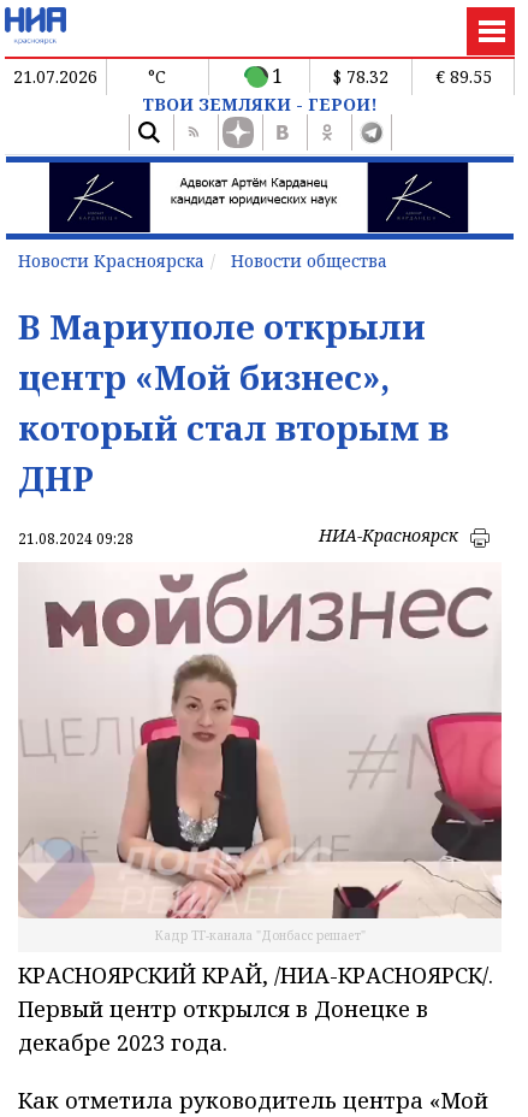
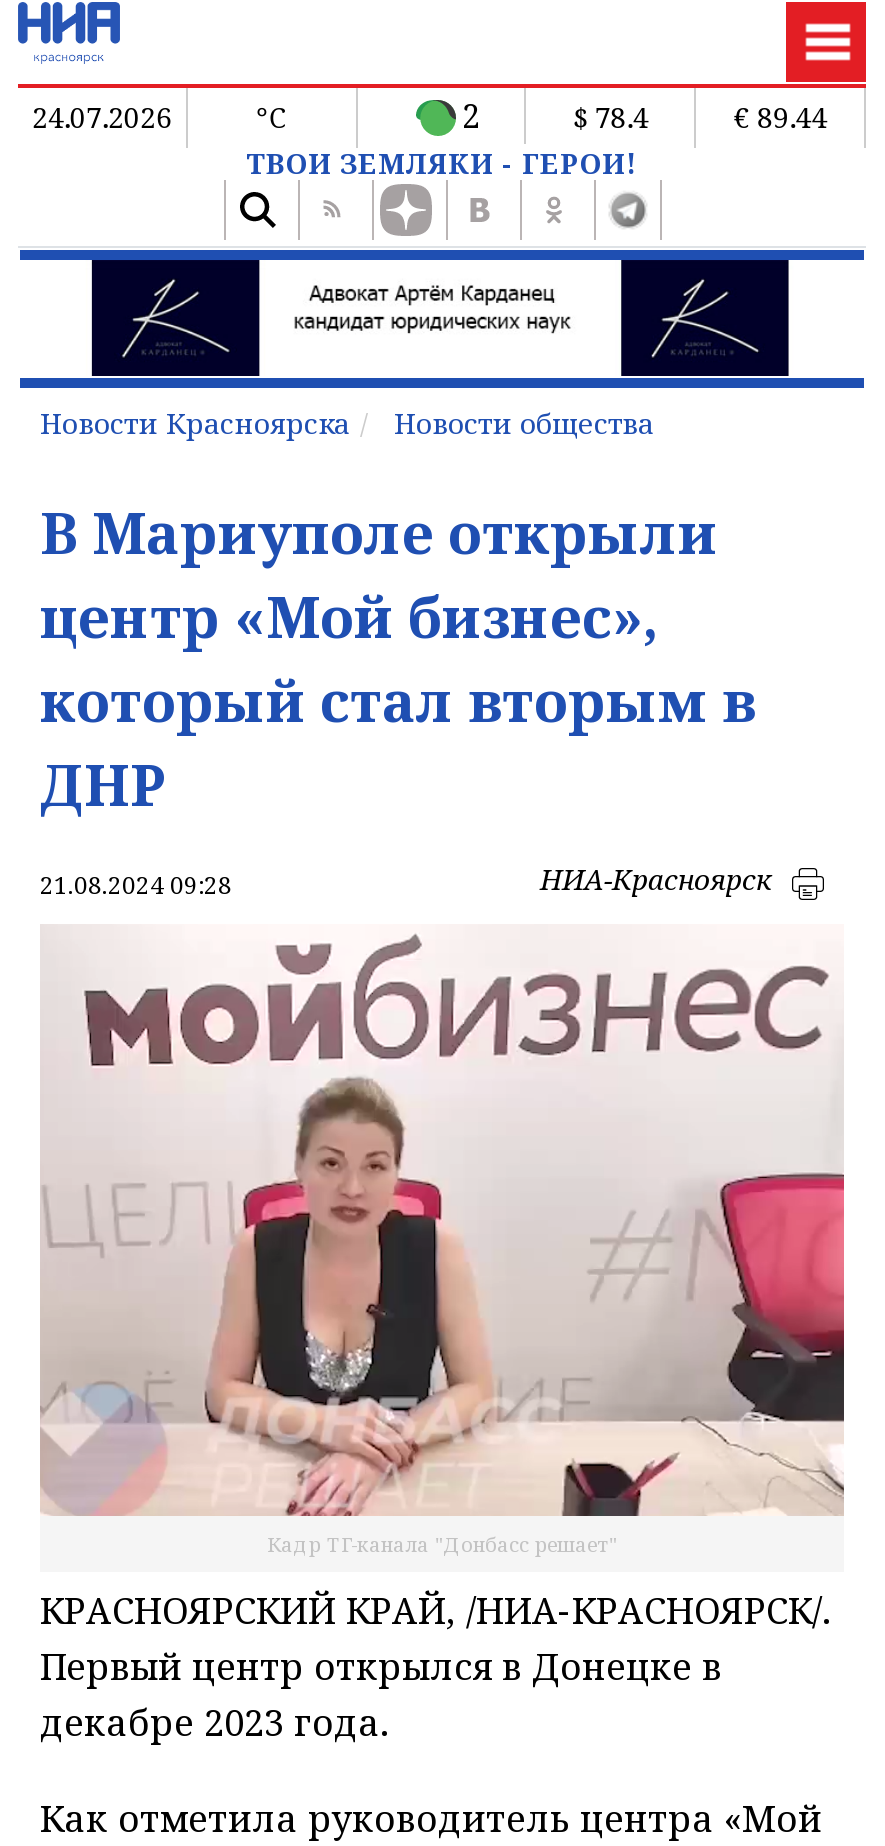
- 21.07.2026
+ 24.07.2026

- 1
+ 2

- $ 78.32
+ $ 78.4

- € 89.55
+ € 89.44
